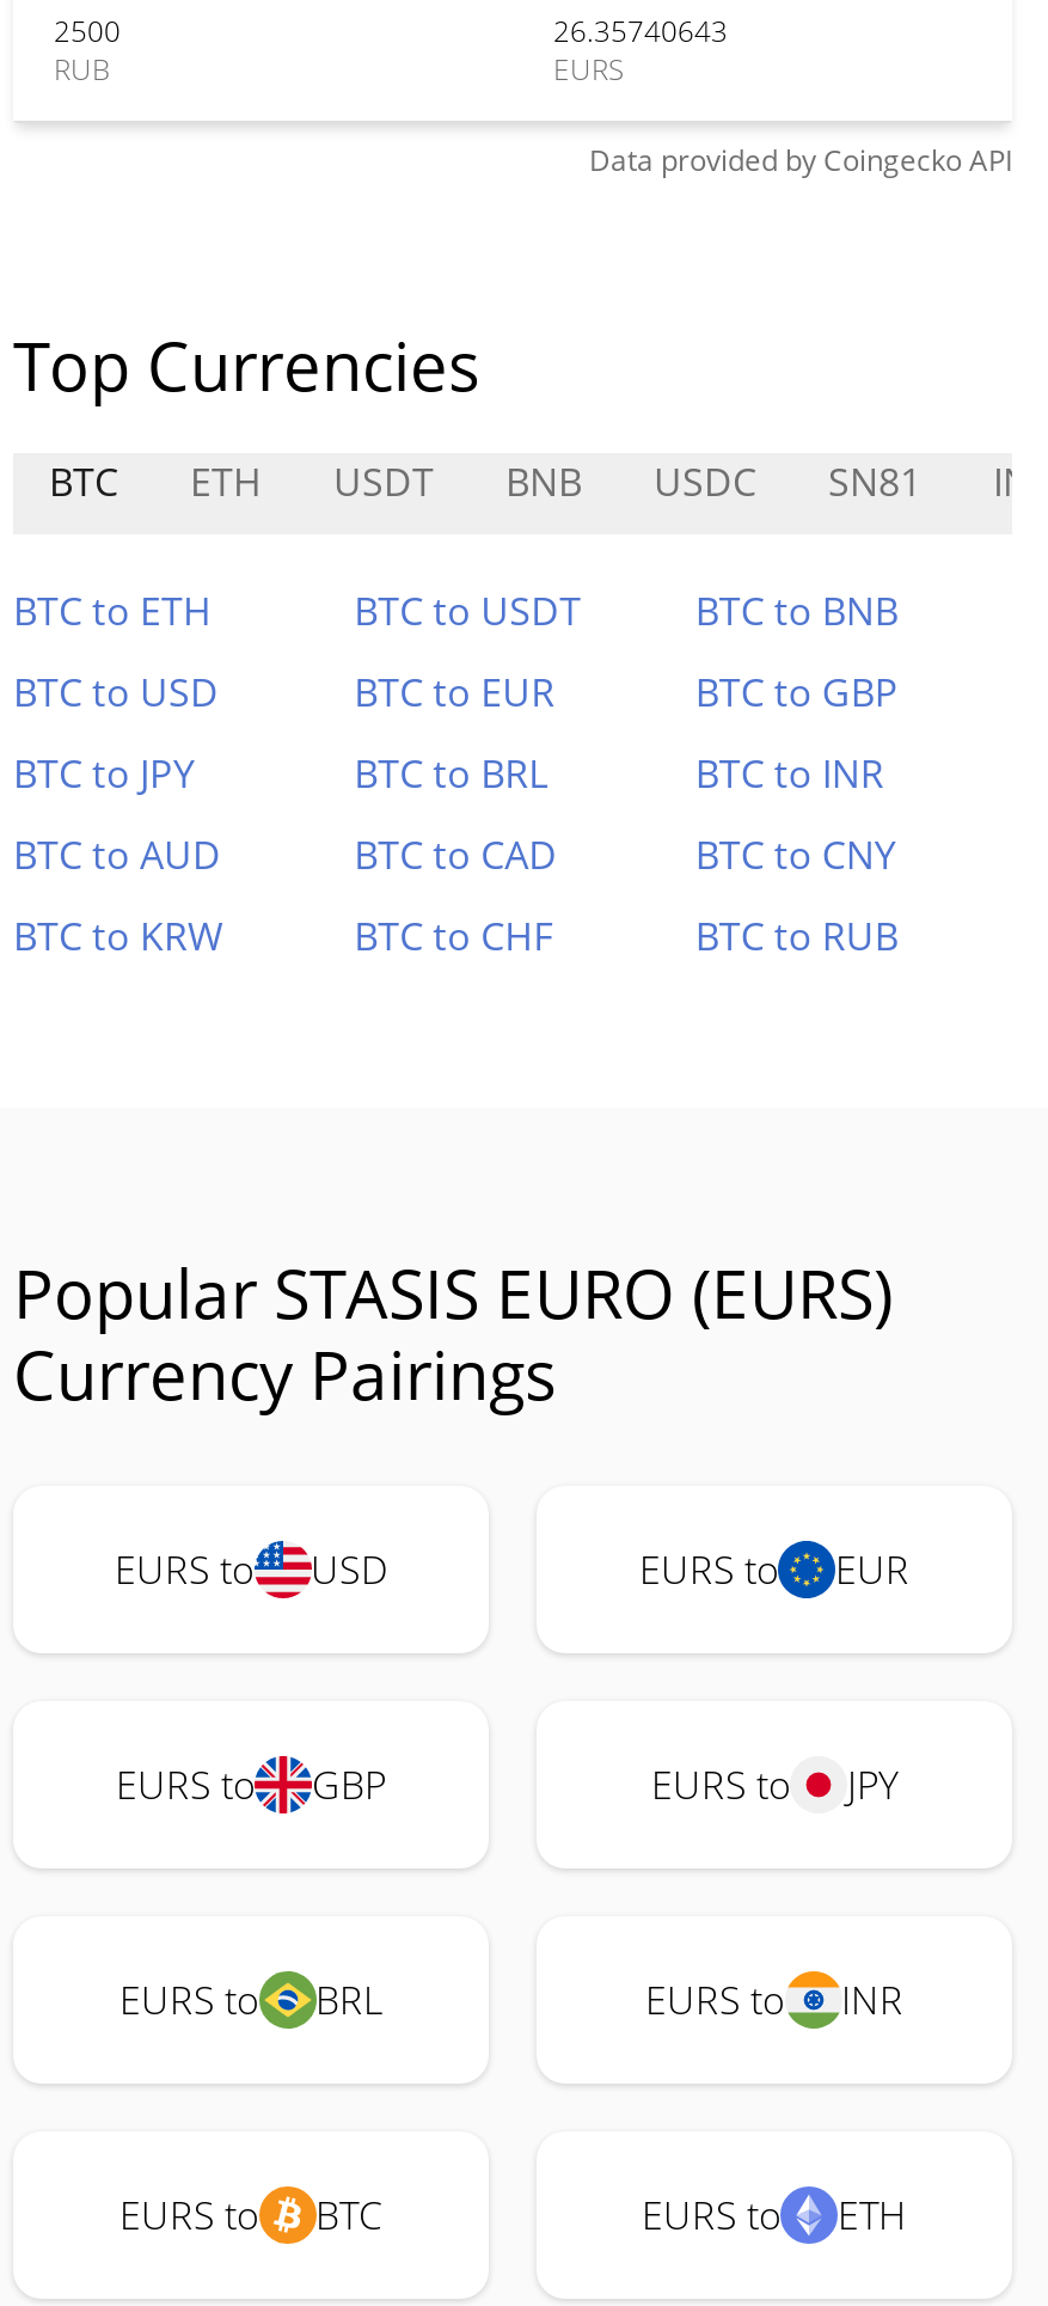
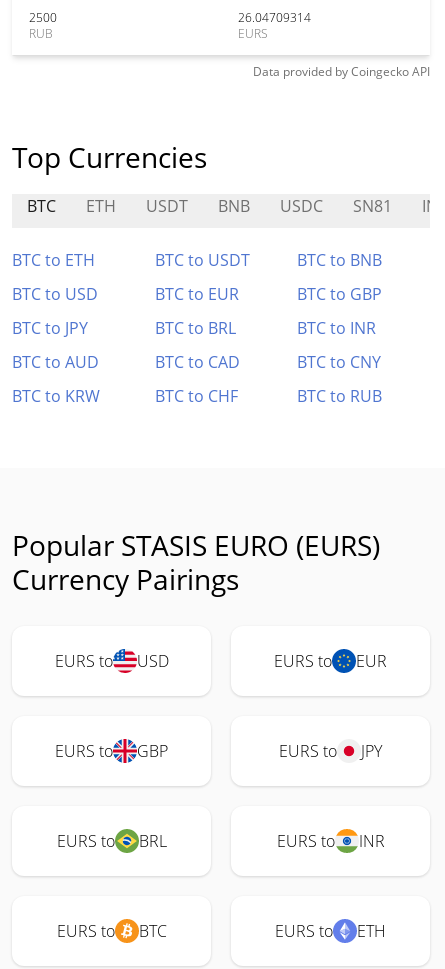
- 26.35740643
+ 26.04709314
